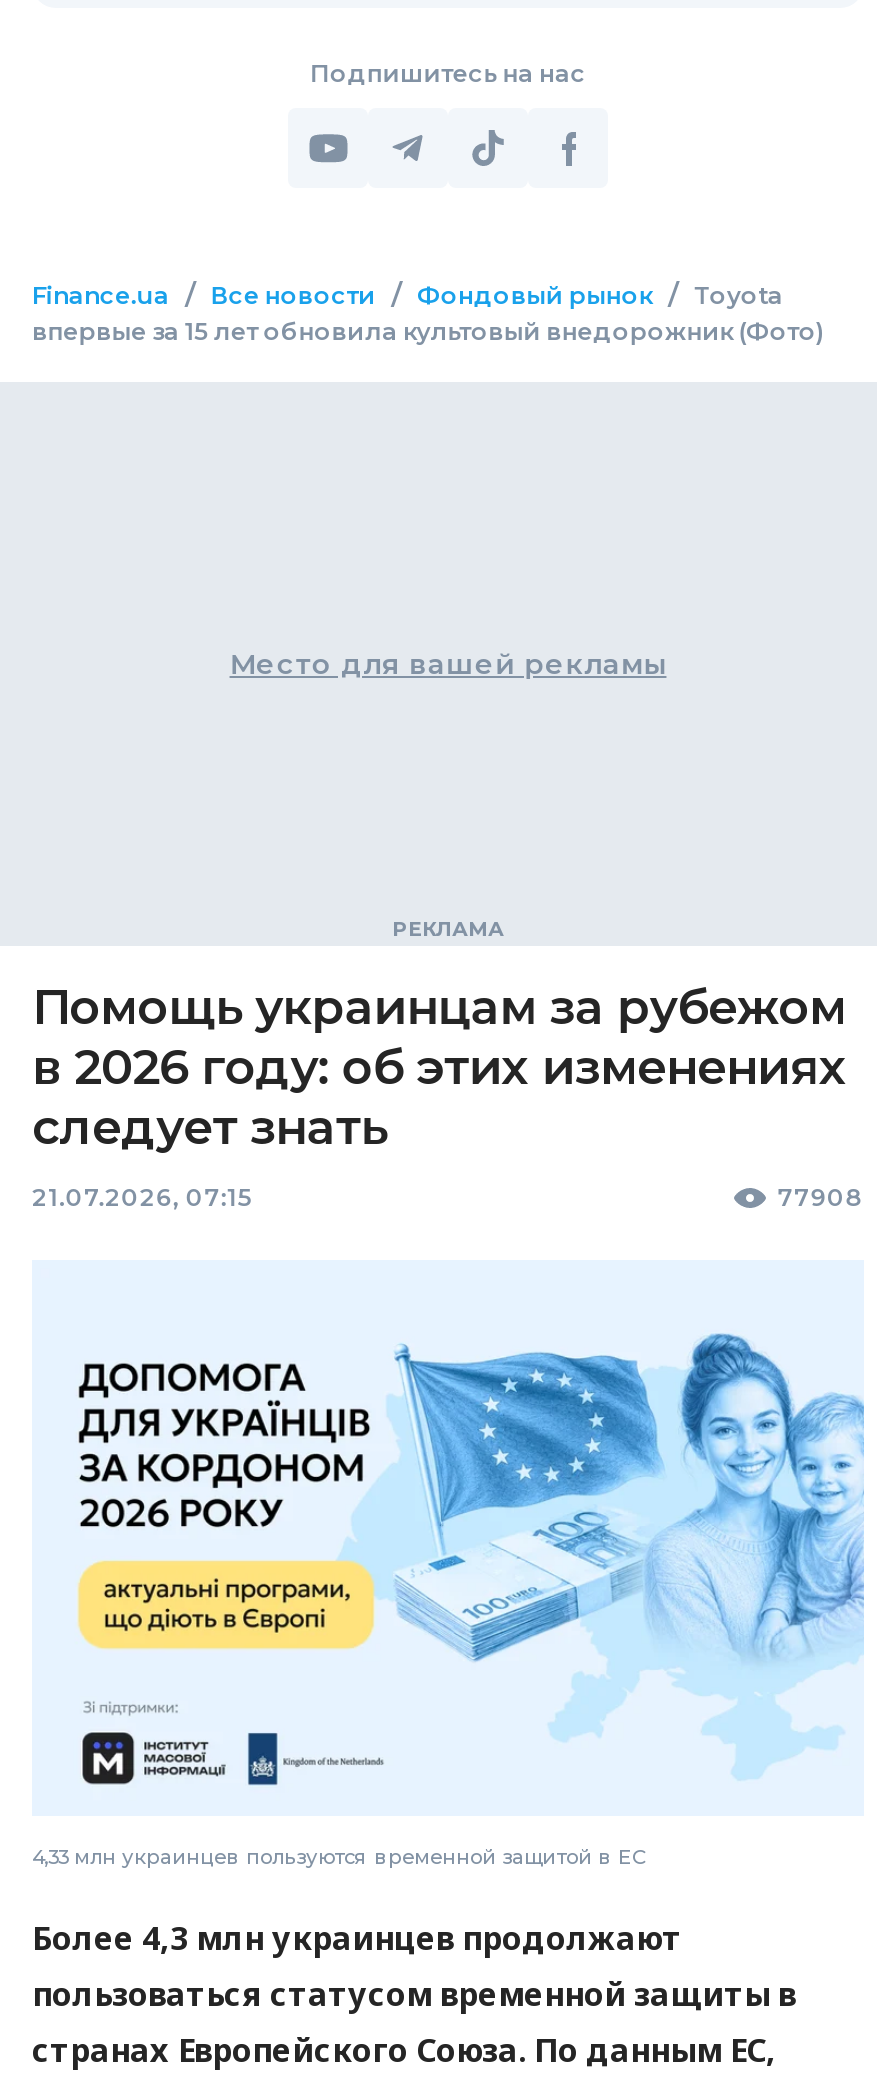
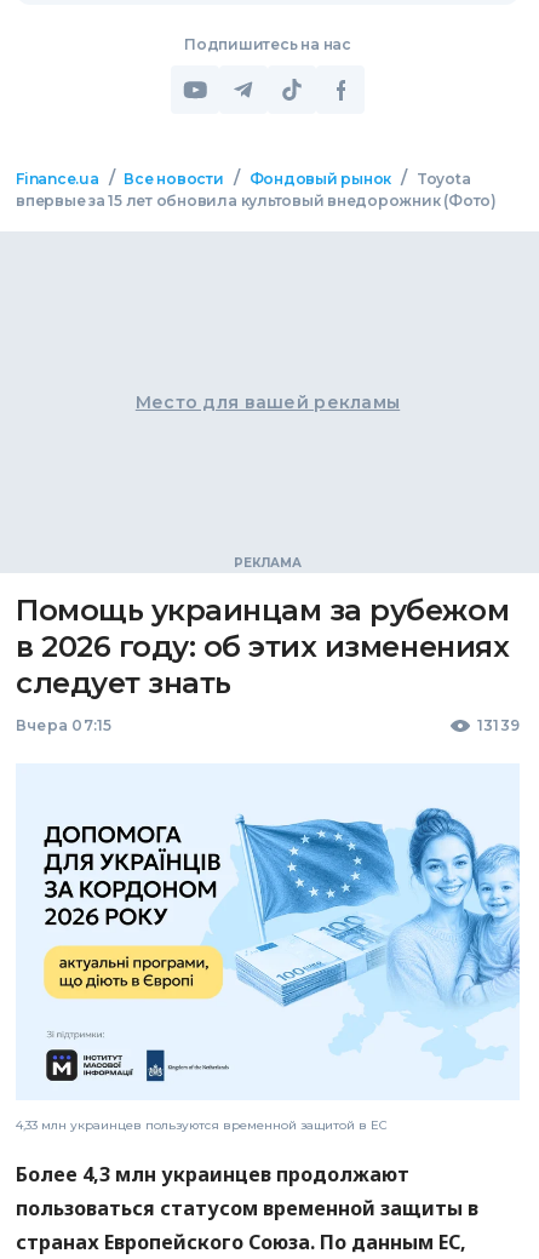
- 21.07.2026, 07:15
- 77908
+ Вчера 07:15
+ 13139
